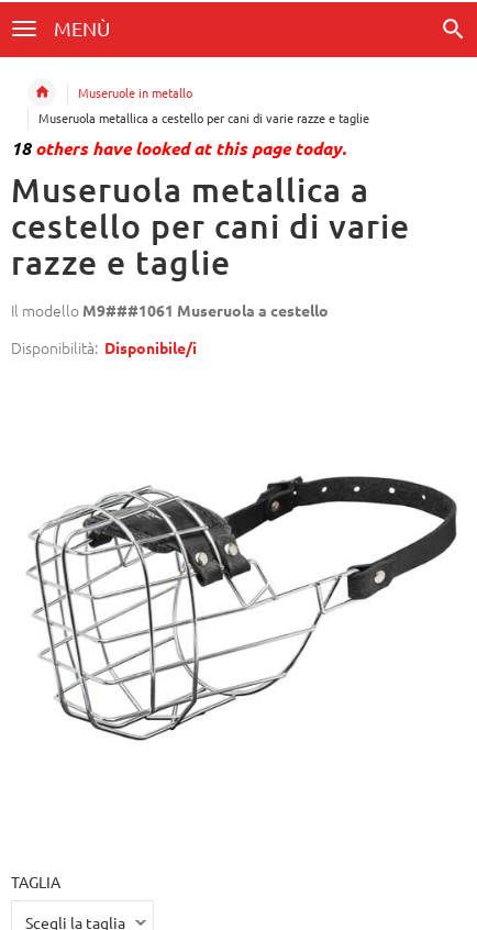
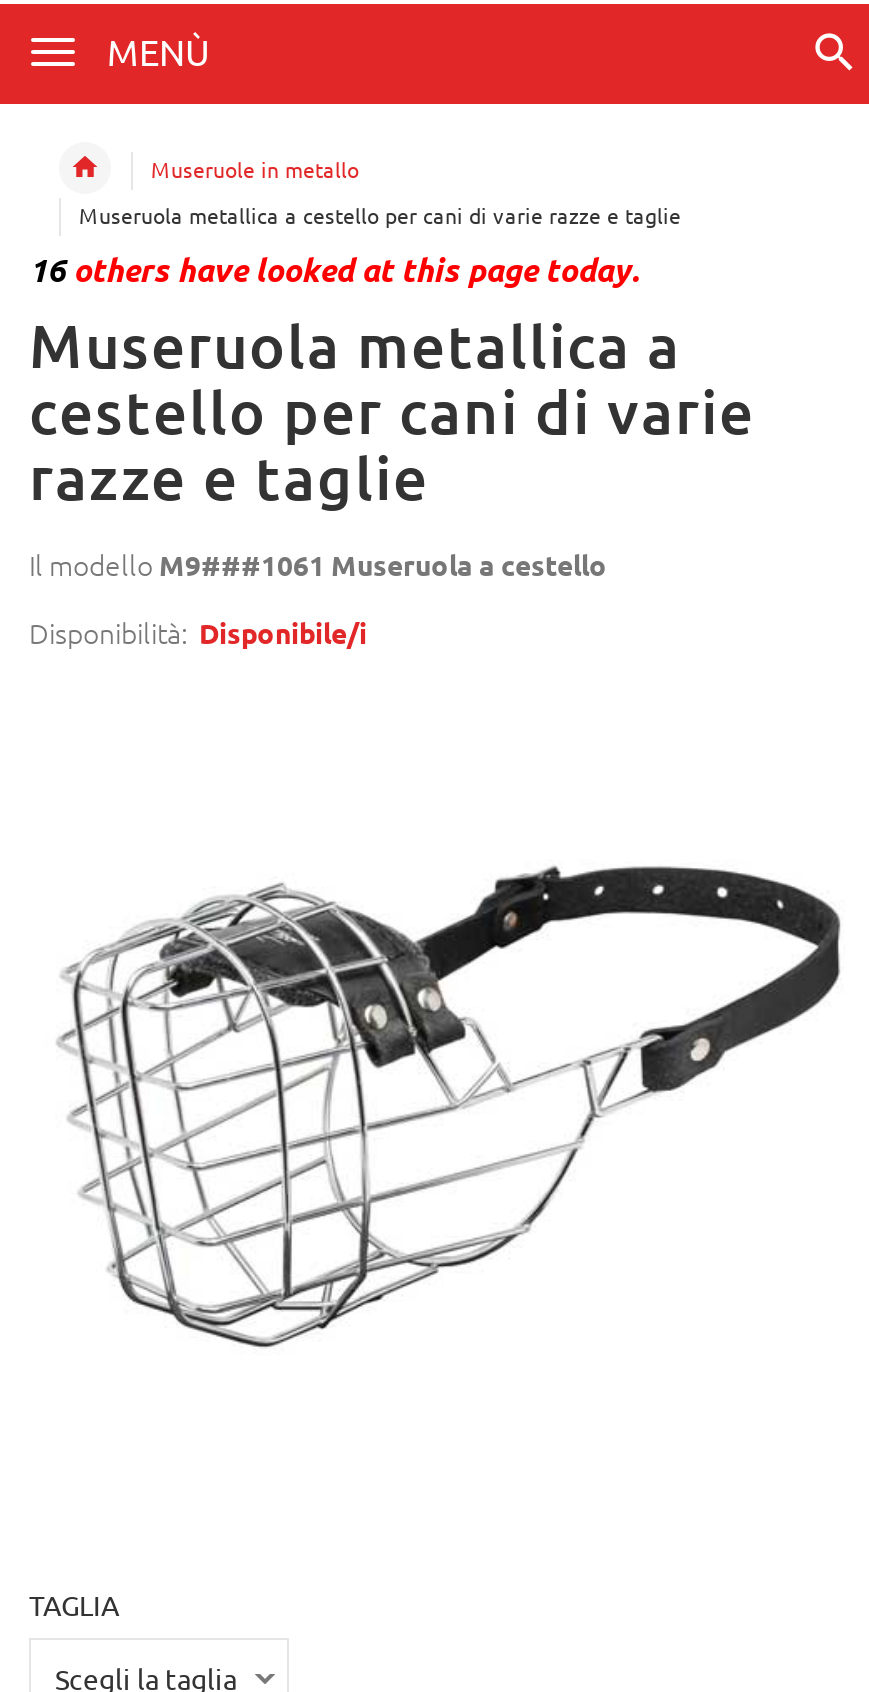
- 18 others have looked at this page today.
+ 16 others have looked at this page today.
